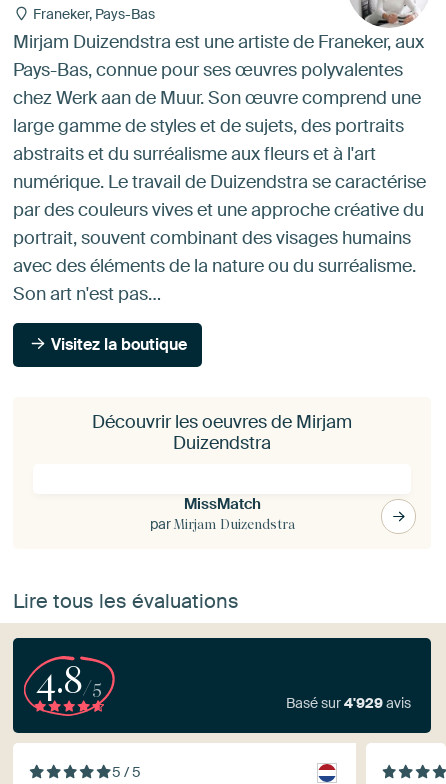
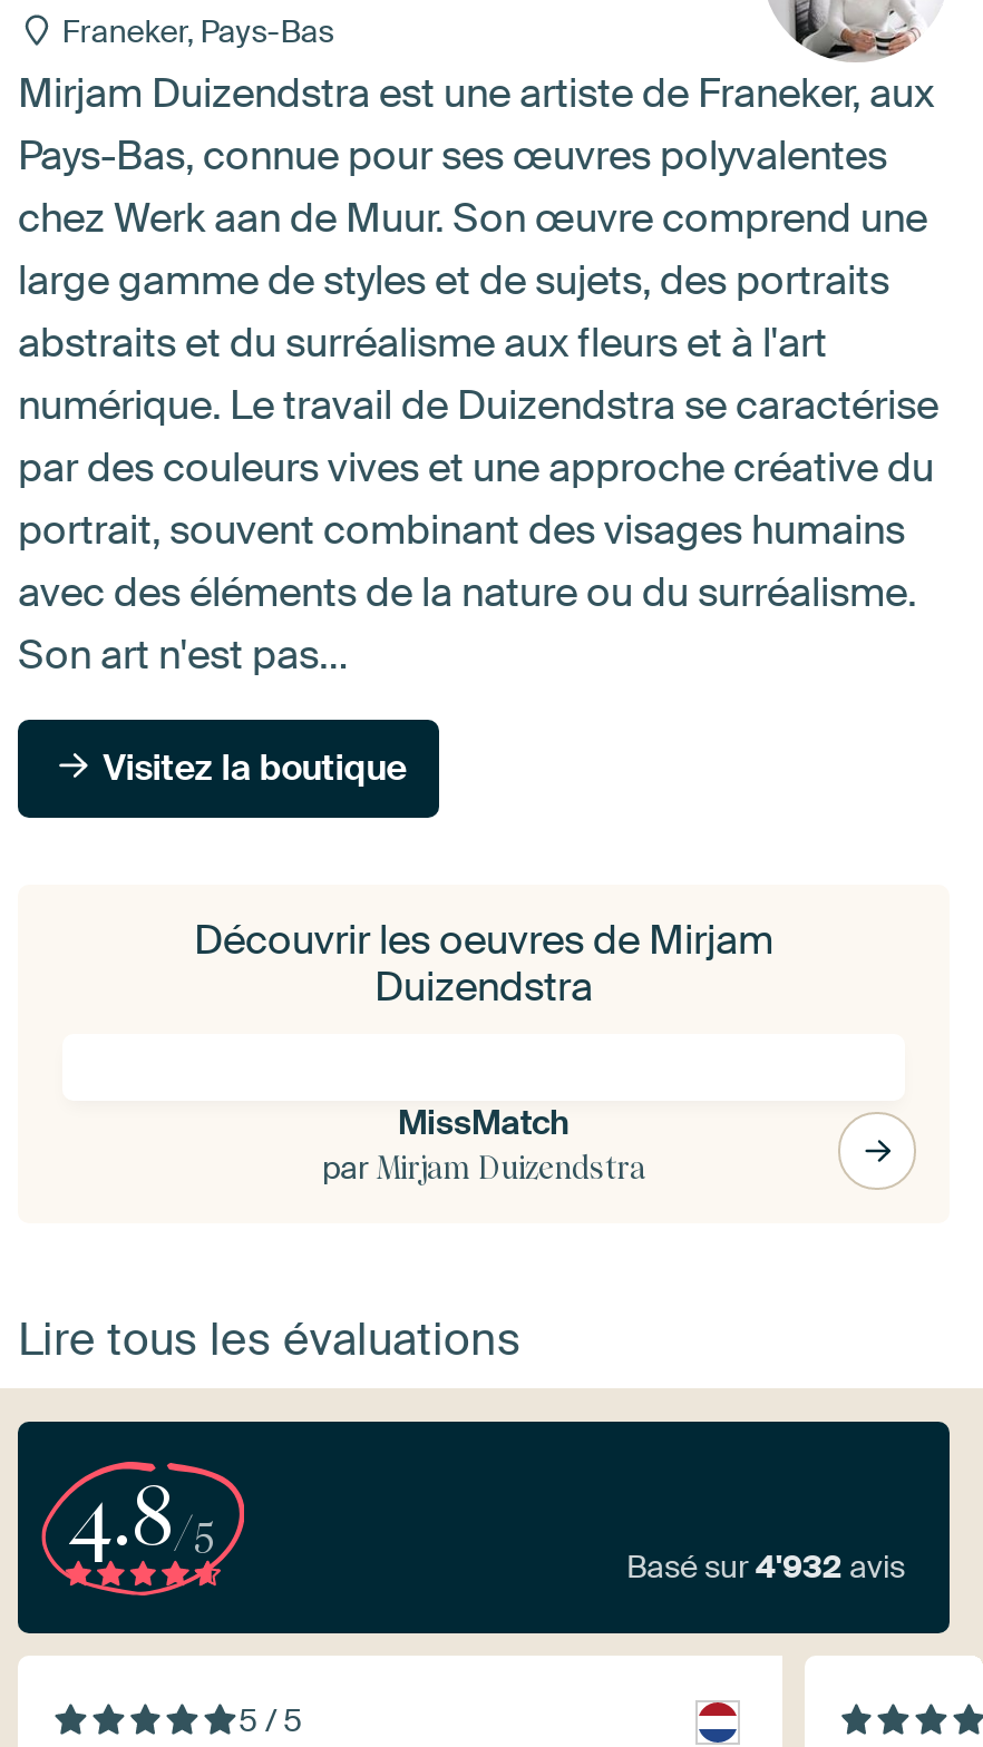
- Basé sur4'929 avis
+ Basé sur4'932 avis
